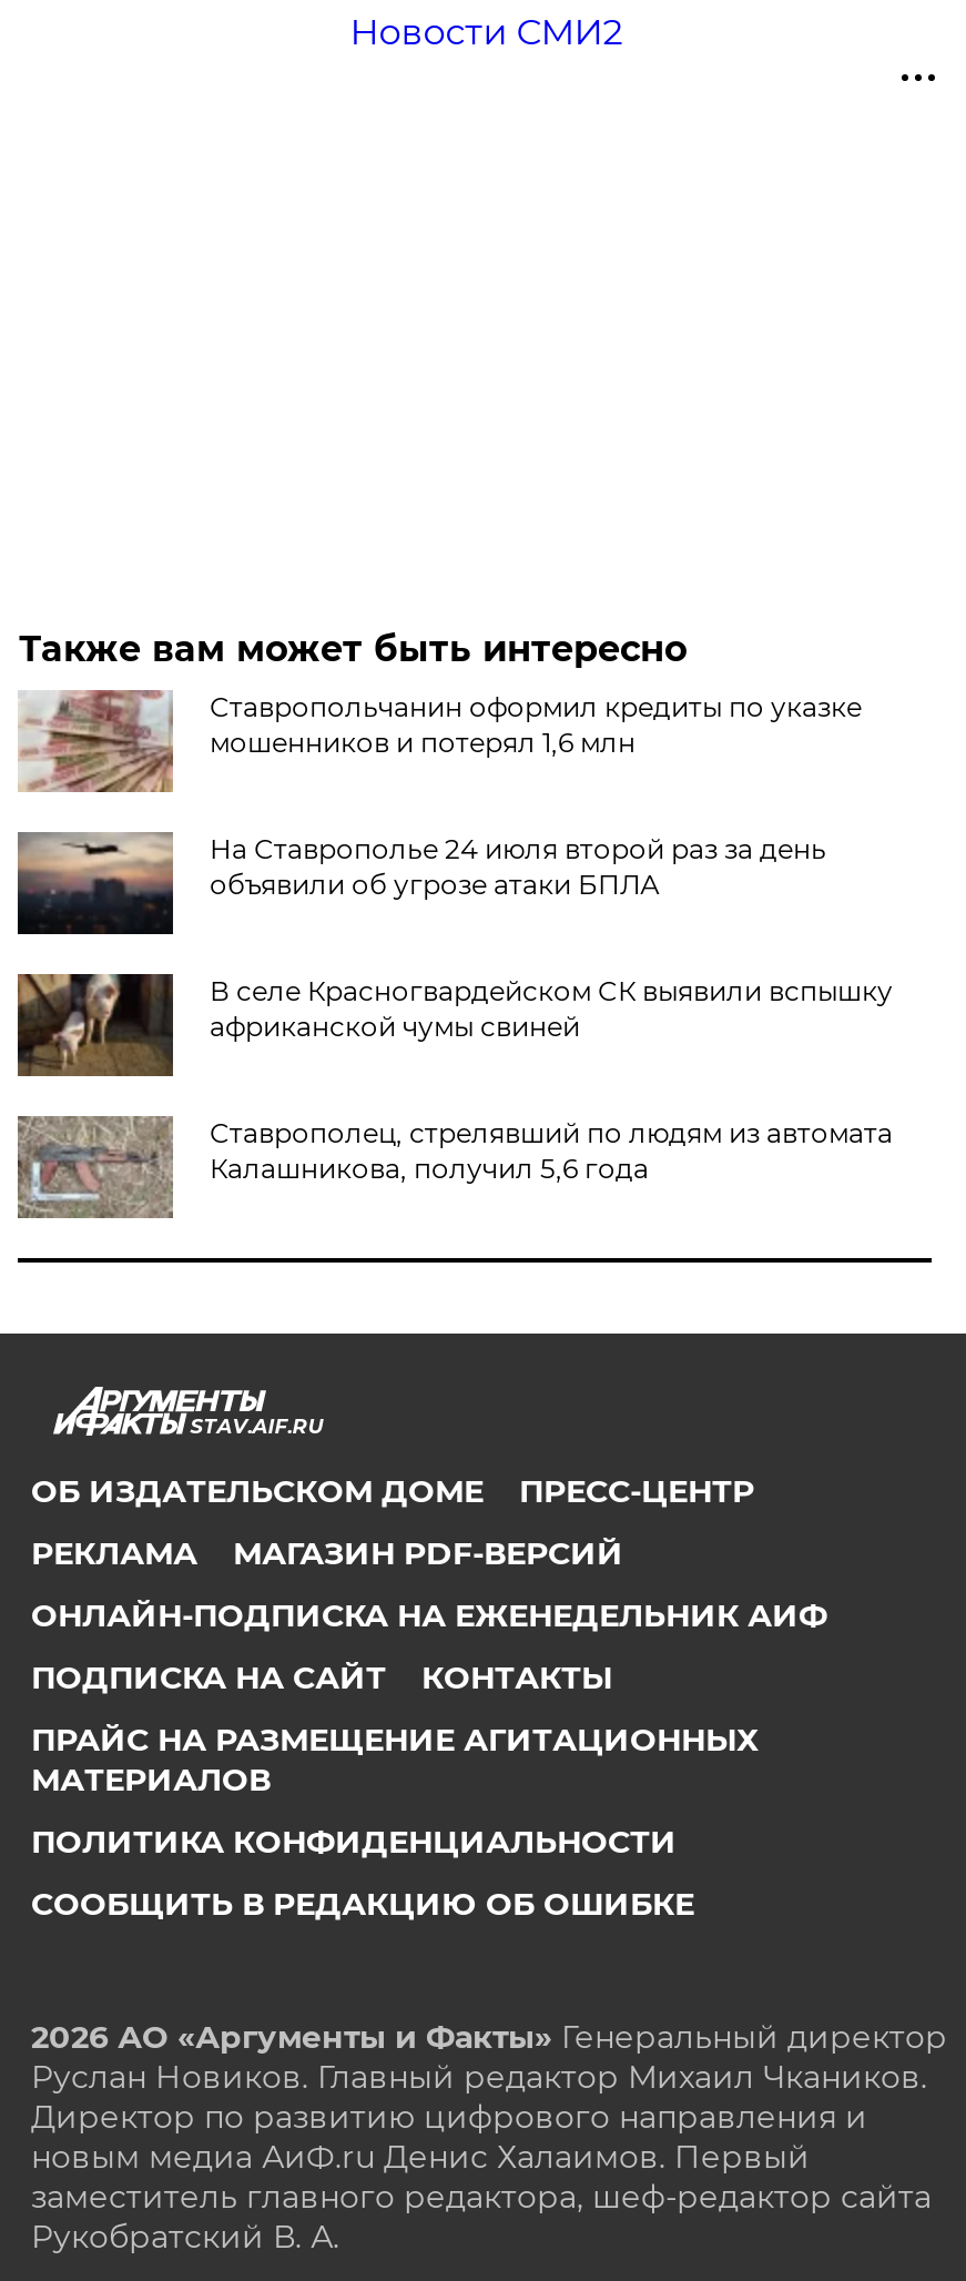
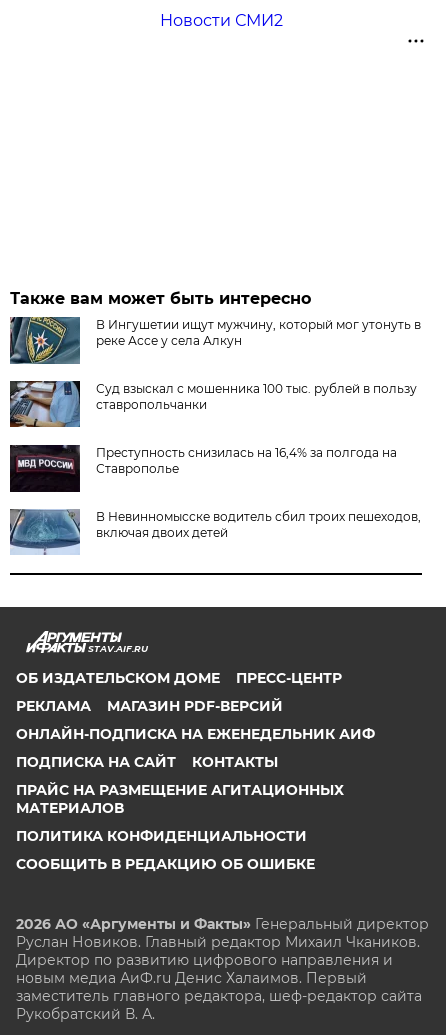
- [image]
- Ставропольчанин оформил кредиты по указке
- мошенников и потерял 1,6 млн
+ [image]
+ В Ингушетии ищут мужчину, который мог утонуть в
+ реке Ассе у села Алкун

- [image]
- На Ставрополье 24 июля второй раз за день
- объявили об угрозе атаки БПЛА
+ [image]
+ Суд взыскал с мошенника 100 тыс. рублей в пользу
+ ставропольчанки

- [image]
- В селе Красногвардейском СК выявили вспышку
- африканской чумы свиней
+ [image]
+ Преступность снизилась на 16,4% за полгода на
+ Ставрополье

- [image]
- Ставрополец, стрелявший по людям из автомата
- Калашникова, получил 5,6 года
+ [image]
+ В Невинномысске водитель сбил троих пешеходов,
+ включая двоих детей
